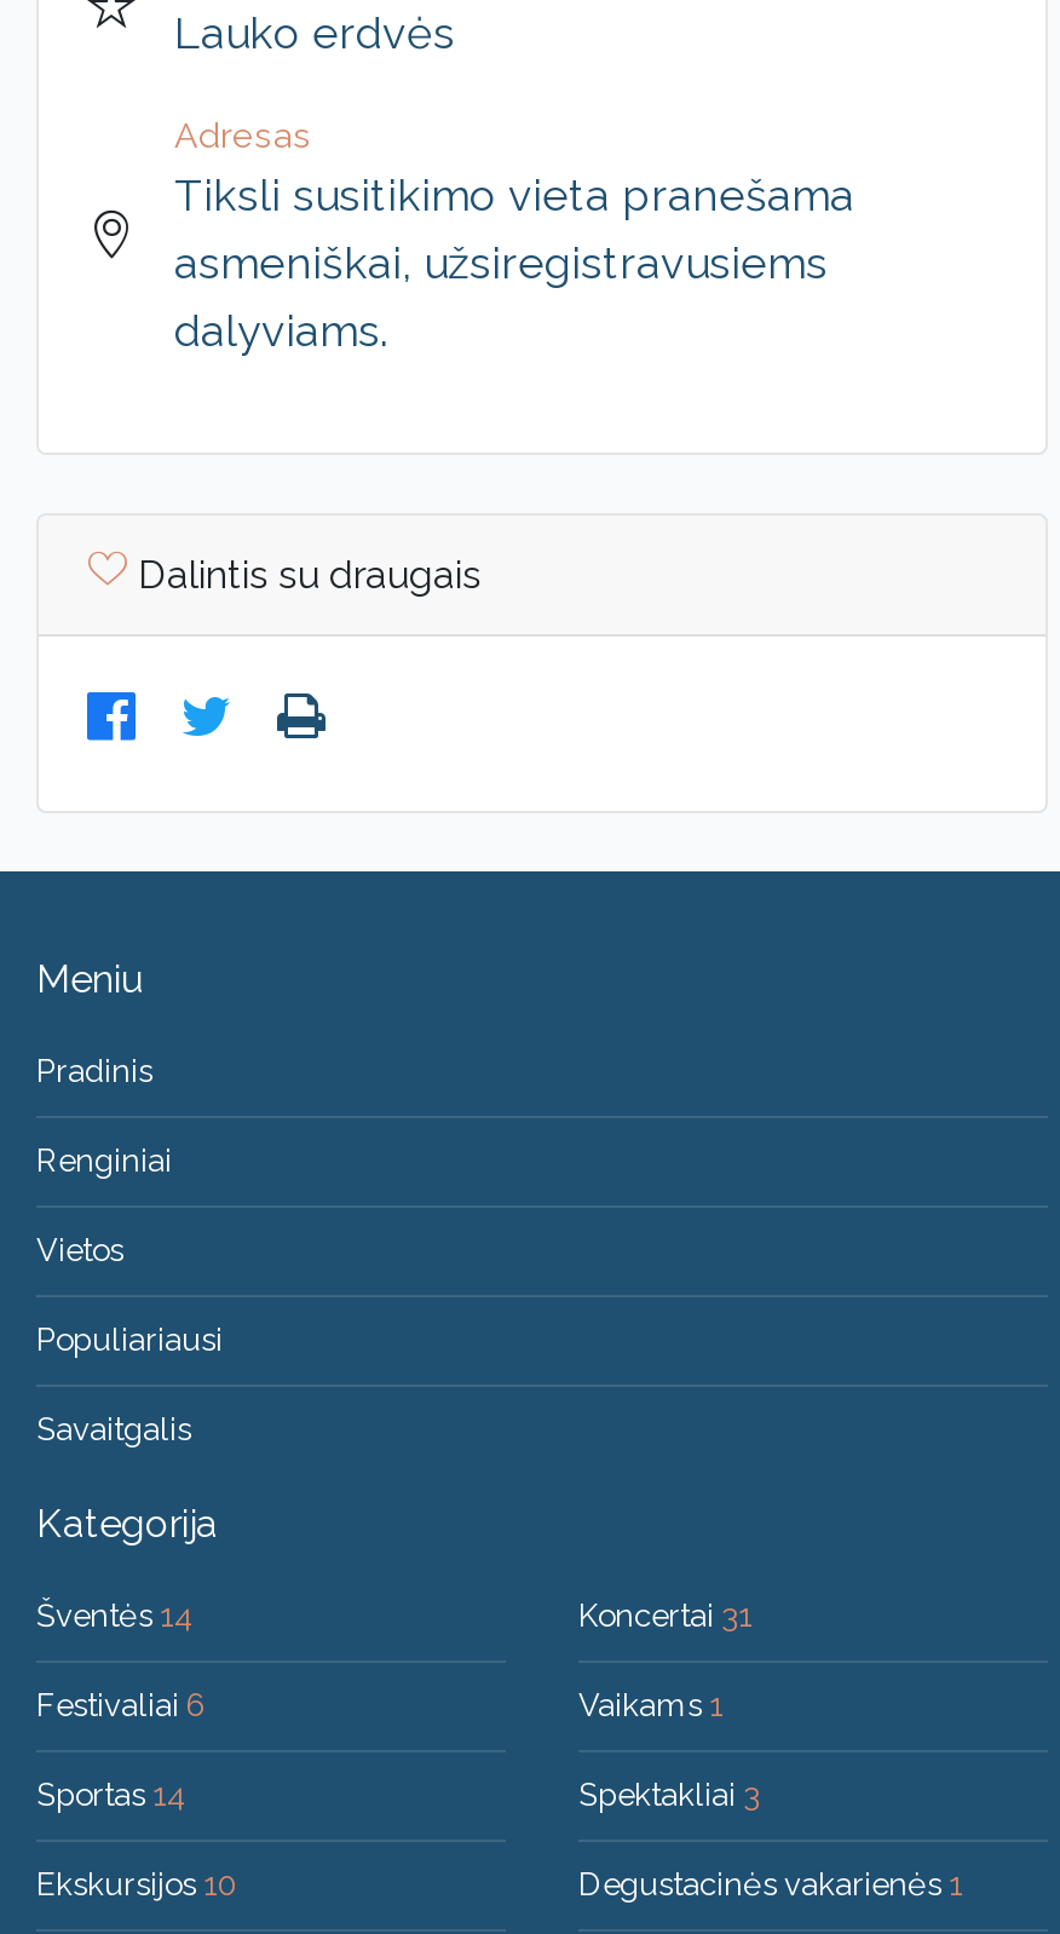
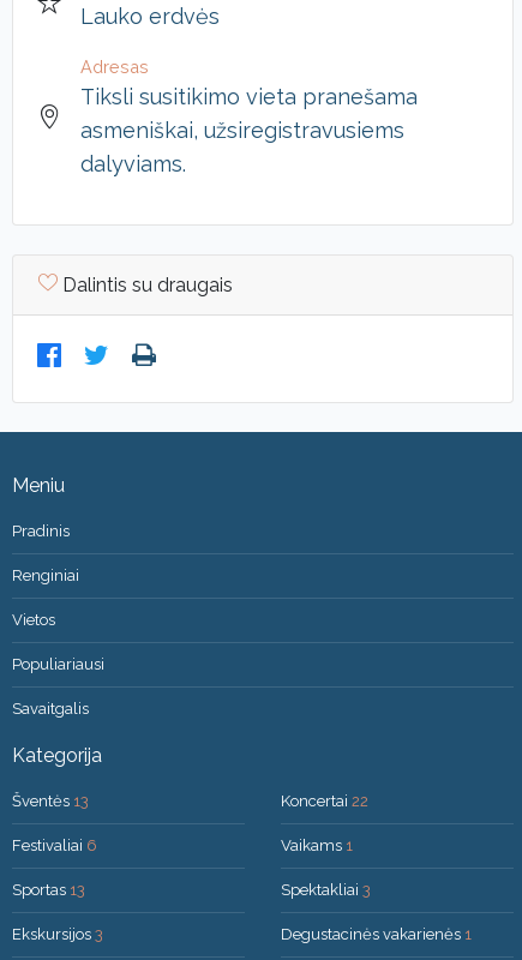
- Šventės 14
+ Šventės 13

- Koncertai 31
+ Koncertai 22

- Sportas 14
+ Sportas 13

- Ekskursijos 10
+ Ekskursijos 3
